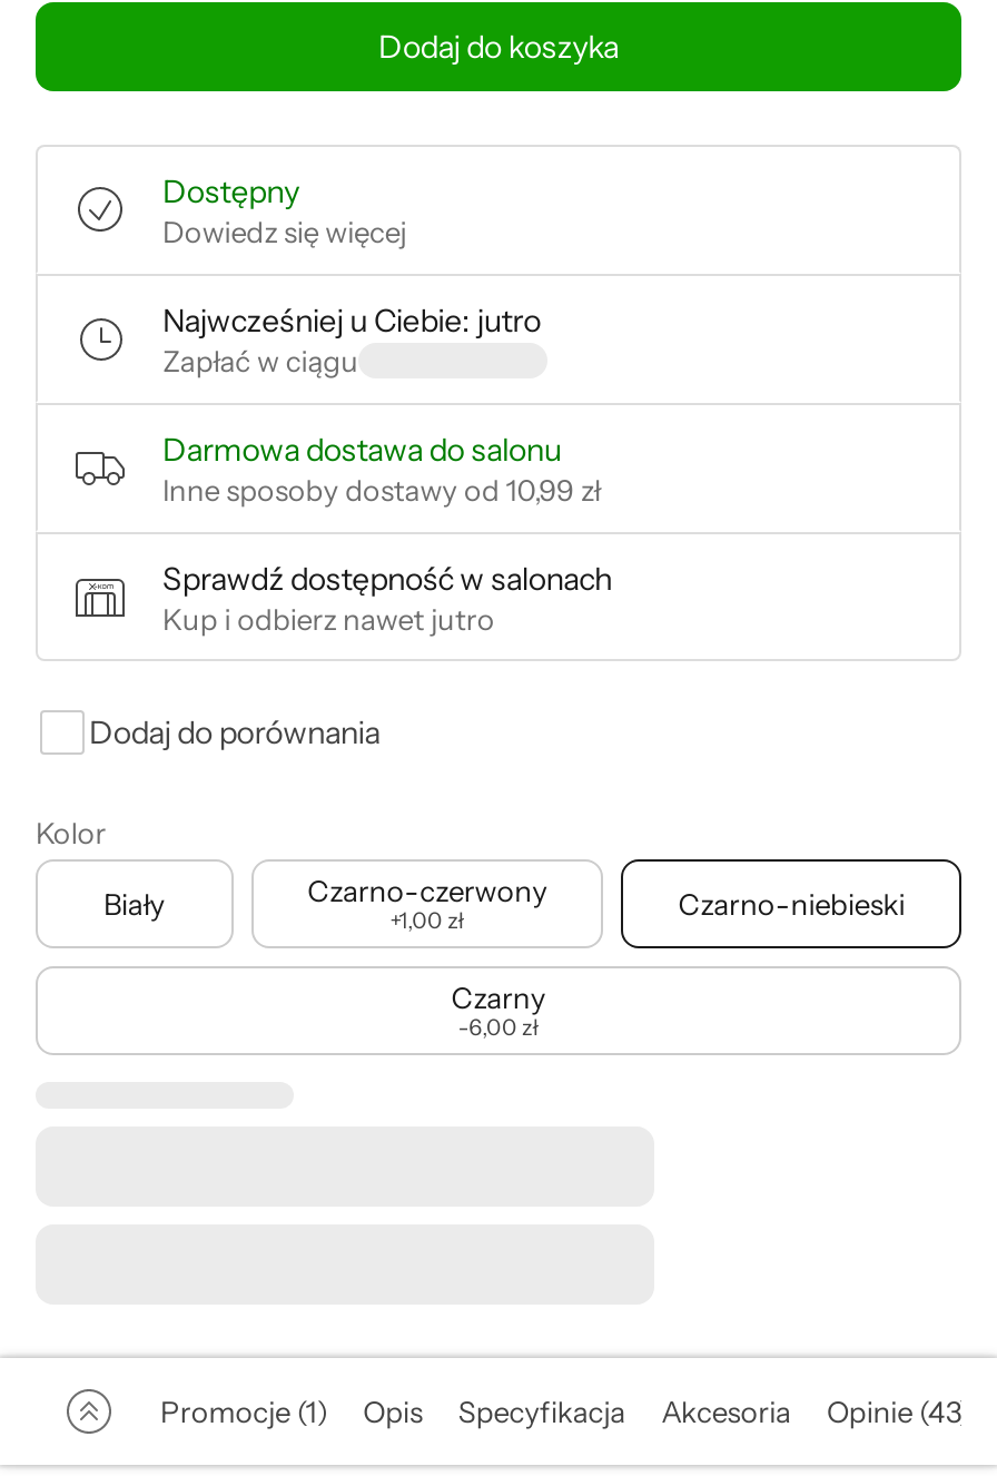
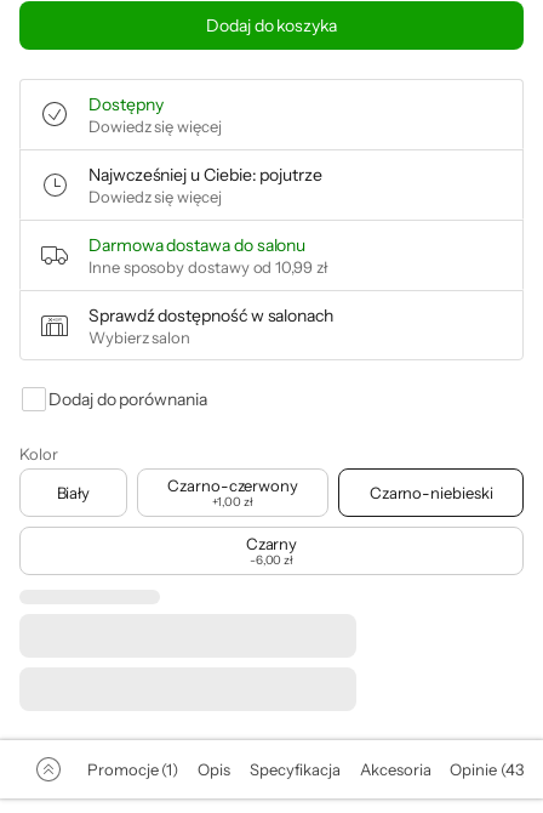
- Najwcześniej u Ciebie: jutro
- Zapłać w ciągu
+ Najwcześniej u Ciebie: pojutrze
+ Dowiedz się więcej

- Kup i odbierz nawet jutro
+ Wybierz salon
